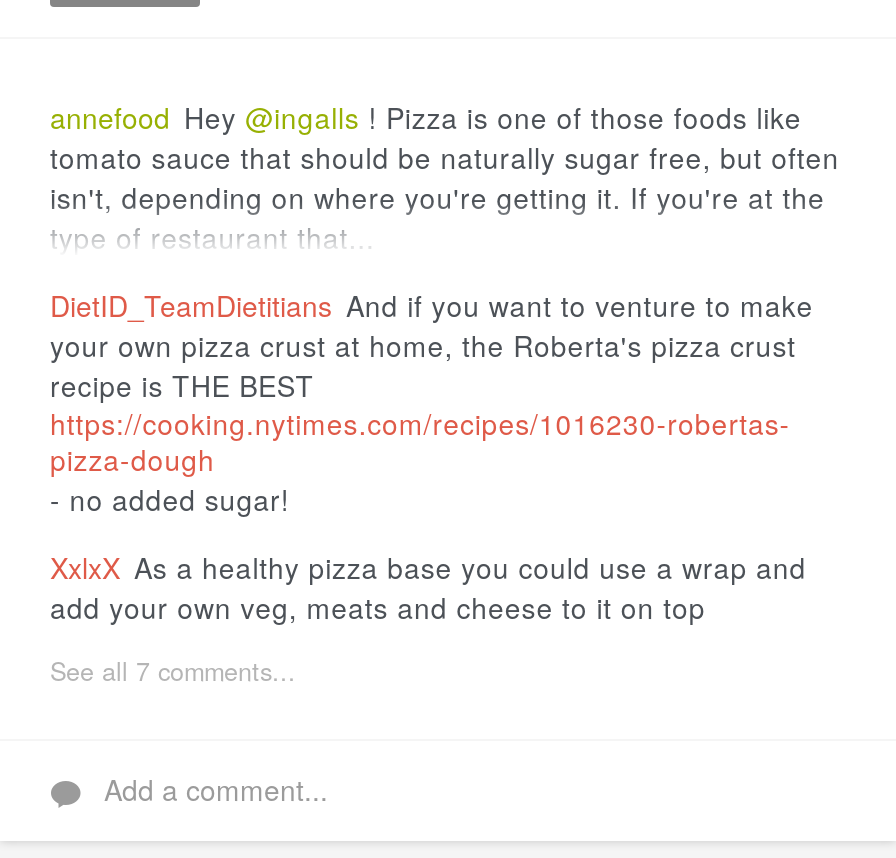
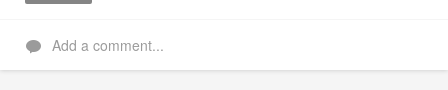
- annefood Hey @ingalls! Pizza is one of those foods like
- tomato sauce that should be naturally sugar free, but often
- isn't, depending on where you're getting it. If you're at the
- type of restaurant that...
- DietID_TeamDietitians And if you want to venture to make
- your own pizza crust at home, the Roberta's pizza crust
- recipe is THE BEST
- https://cooking.nytimes.com/recipes/1016230-robertas-
- pizza-dough
- - no added sugar!
- XxlxX As a healthy pizza base you could use a wrap and
- add your own veg, meats and cheese to it on top
- See all 7 comments...
